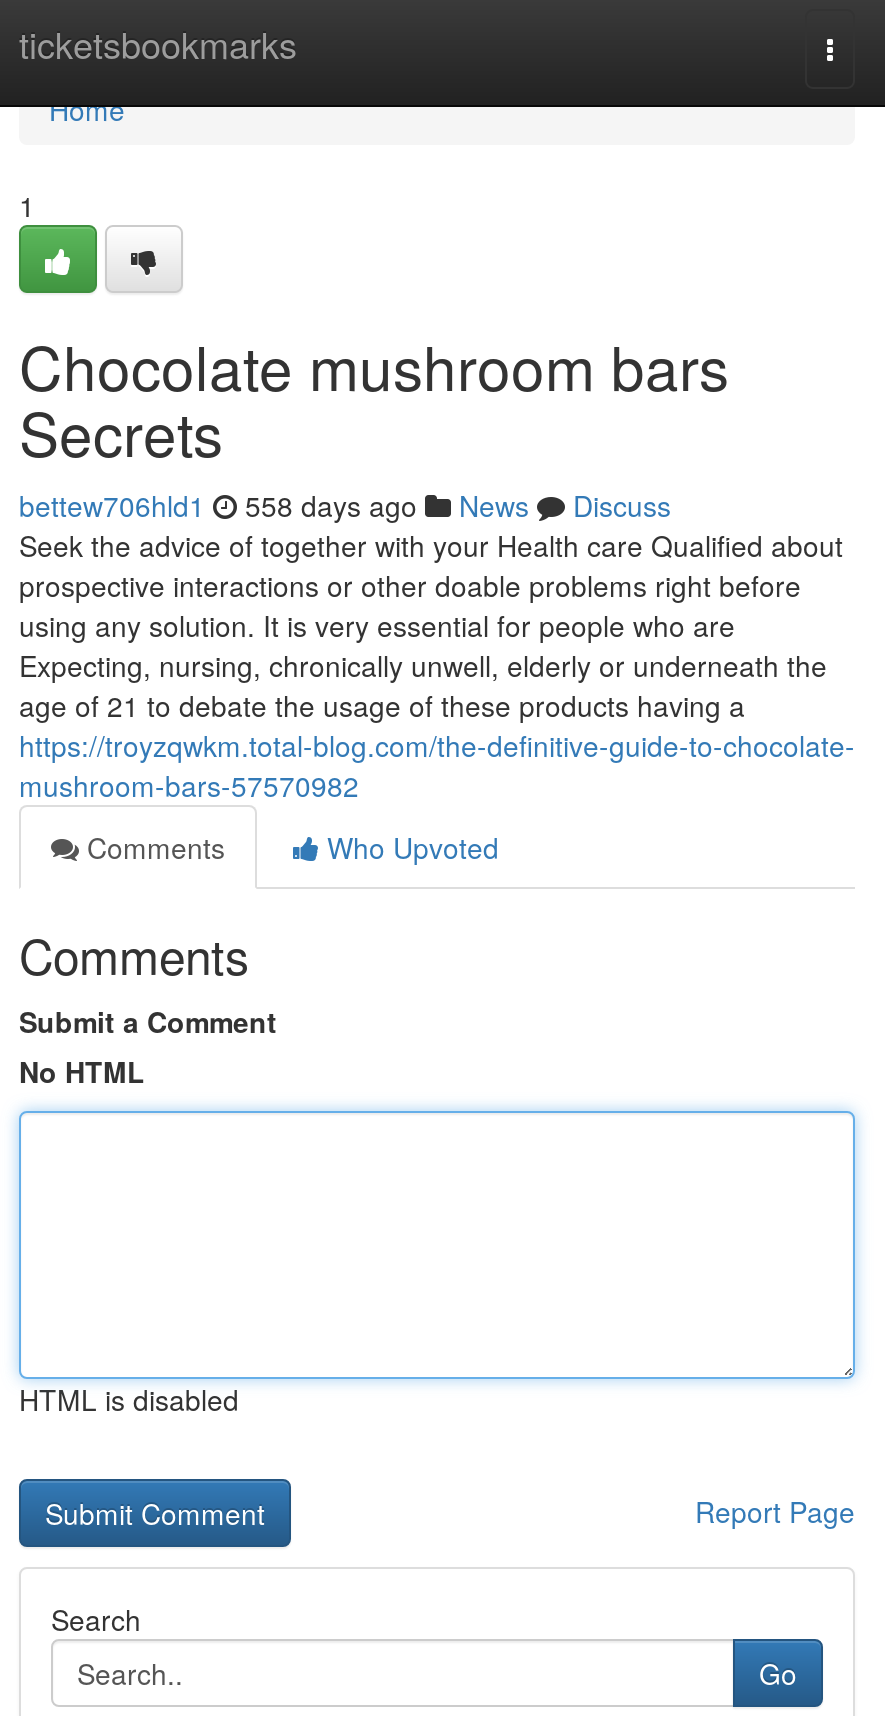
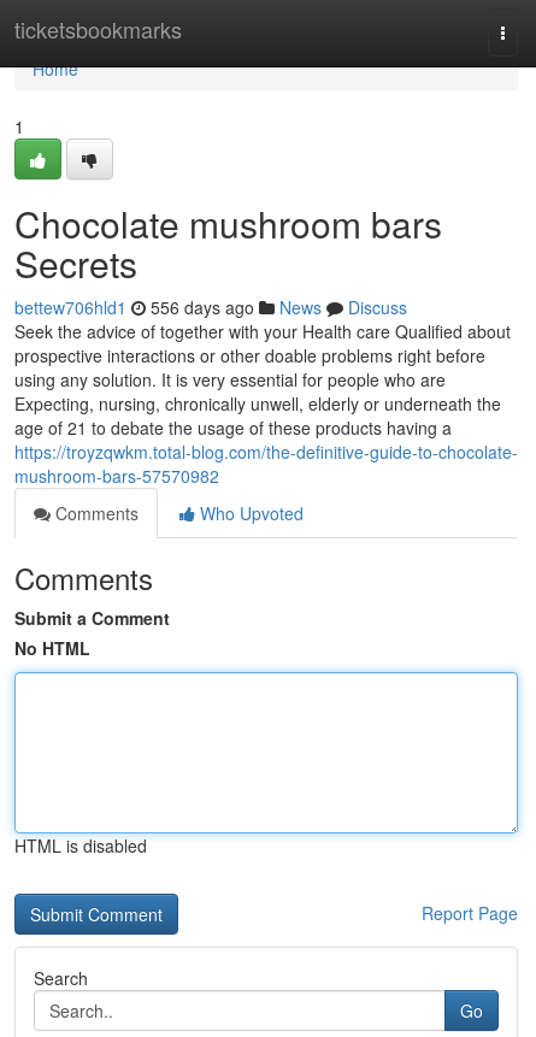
- bettew706hld1 558 days ago News Discuss
+ bettew706hld1 556 days ago News Discuss
